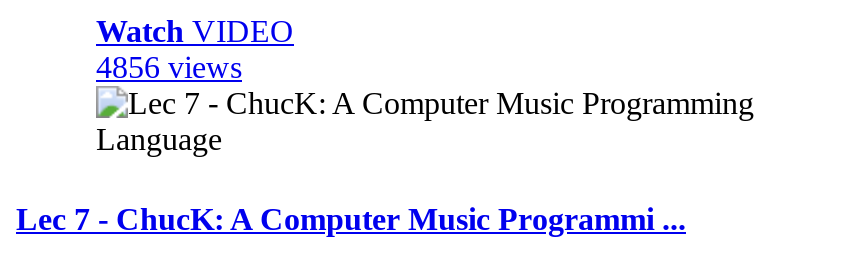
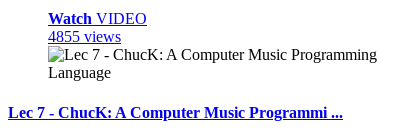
- 4856 views
+ 4855 views
